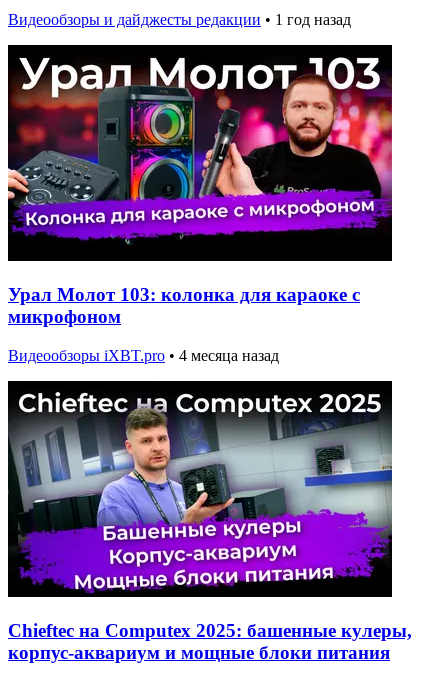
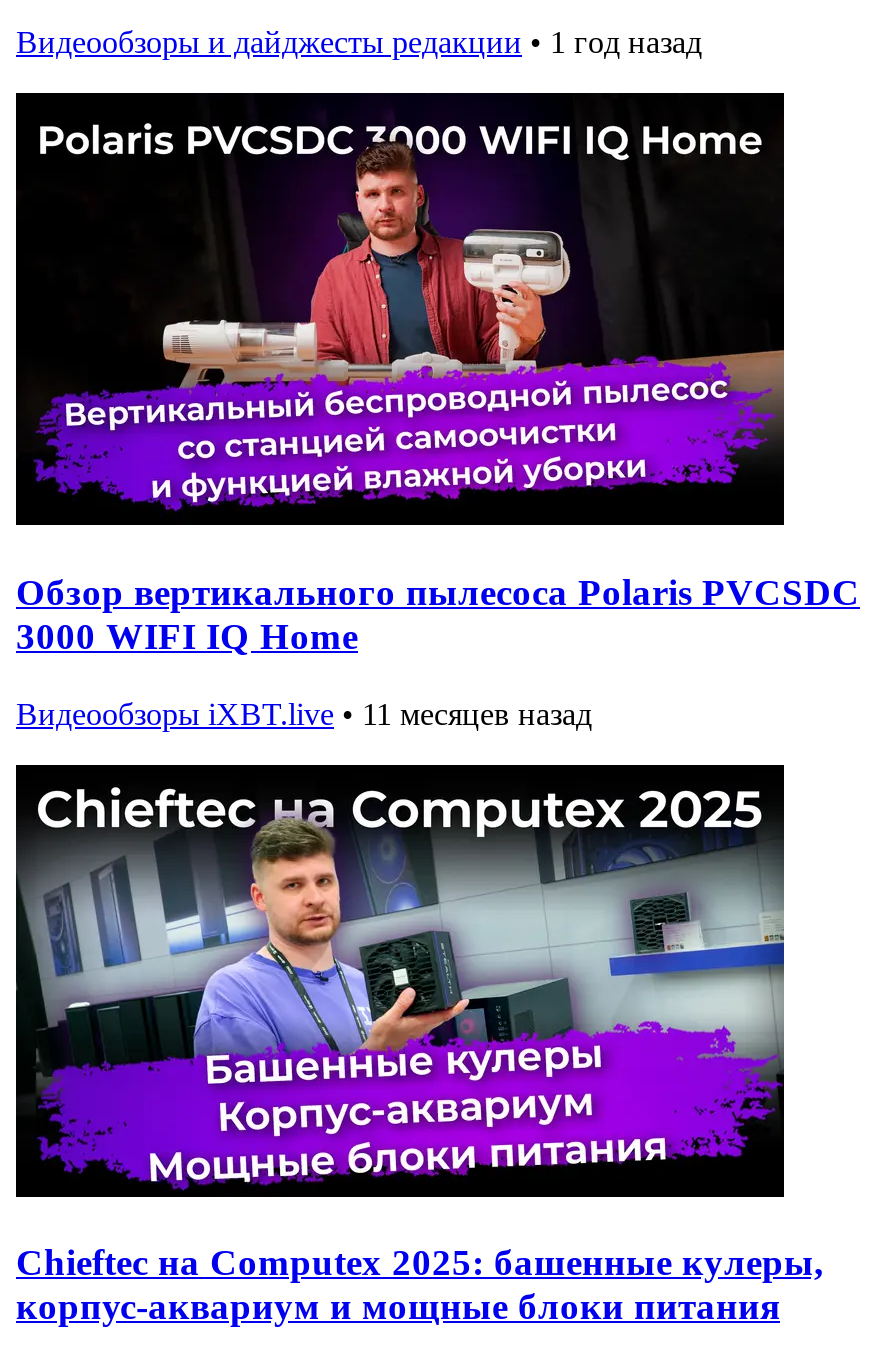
- [image]
- Урал Молот 103: колонка для караоке с
- микрофоном
+ [image]
+ Обзор вертикального пылесоса Polaris PVCSDC
+ 3000 WIFI IQ Home

- Видеообзоры iXBT.pro • 4 месяца назад
+ Видеообзоры iXBT.live • 11 месяцев назад
